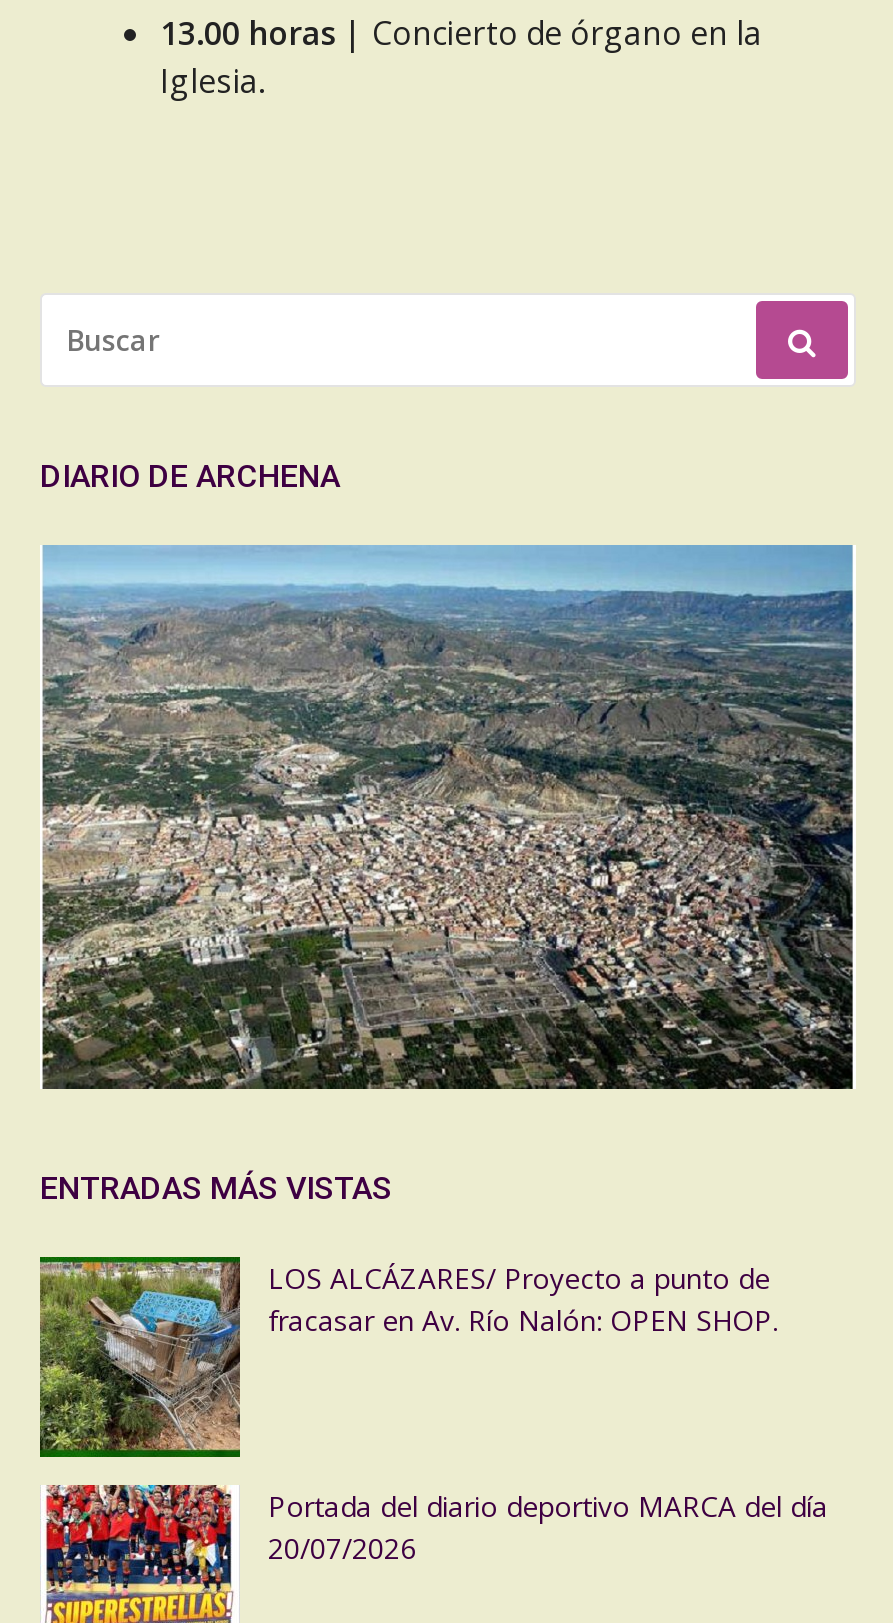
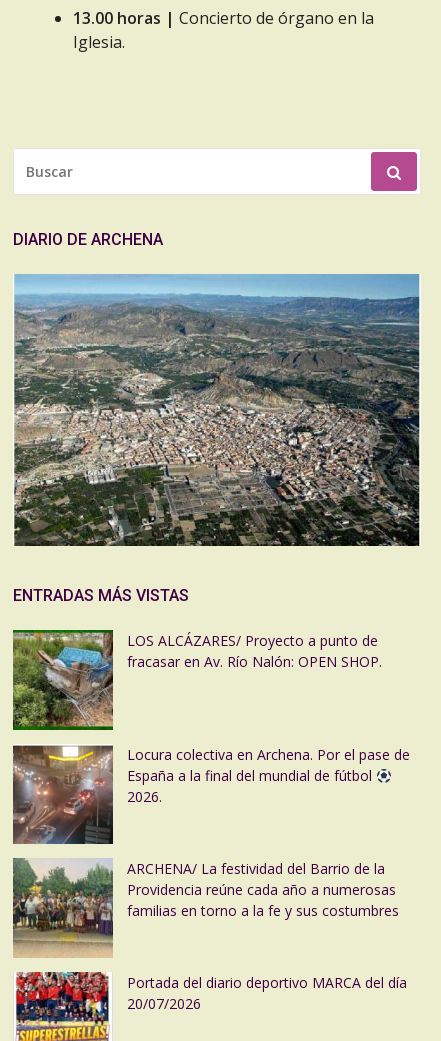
+ [image]
+ Locura colectiva en Archena. Por el pase de
+ España a la final del mundial de fútbol
+ 2026.

+ [image]
+ ARCHENA/ La festividad del Barrio de la
+ Providencia reúne cada año a numerosas
+ familias en torno a la fe y sus costumbres
